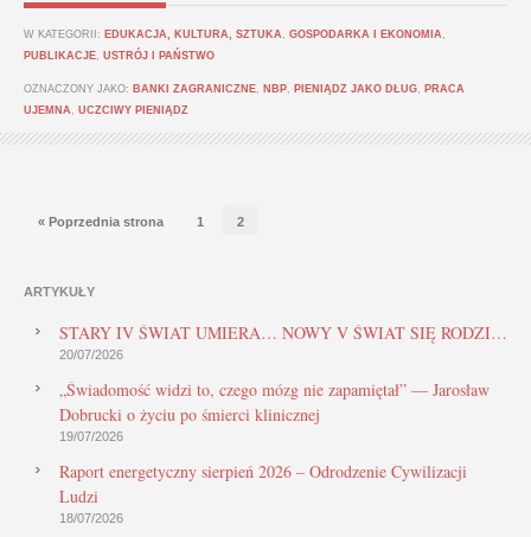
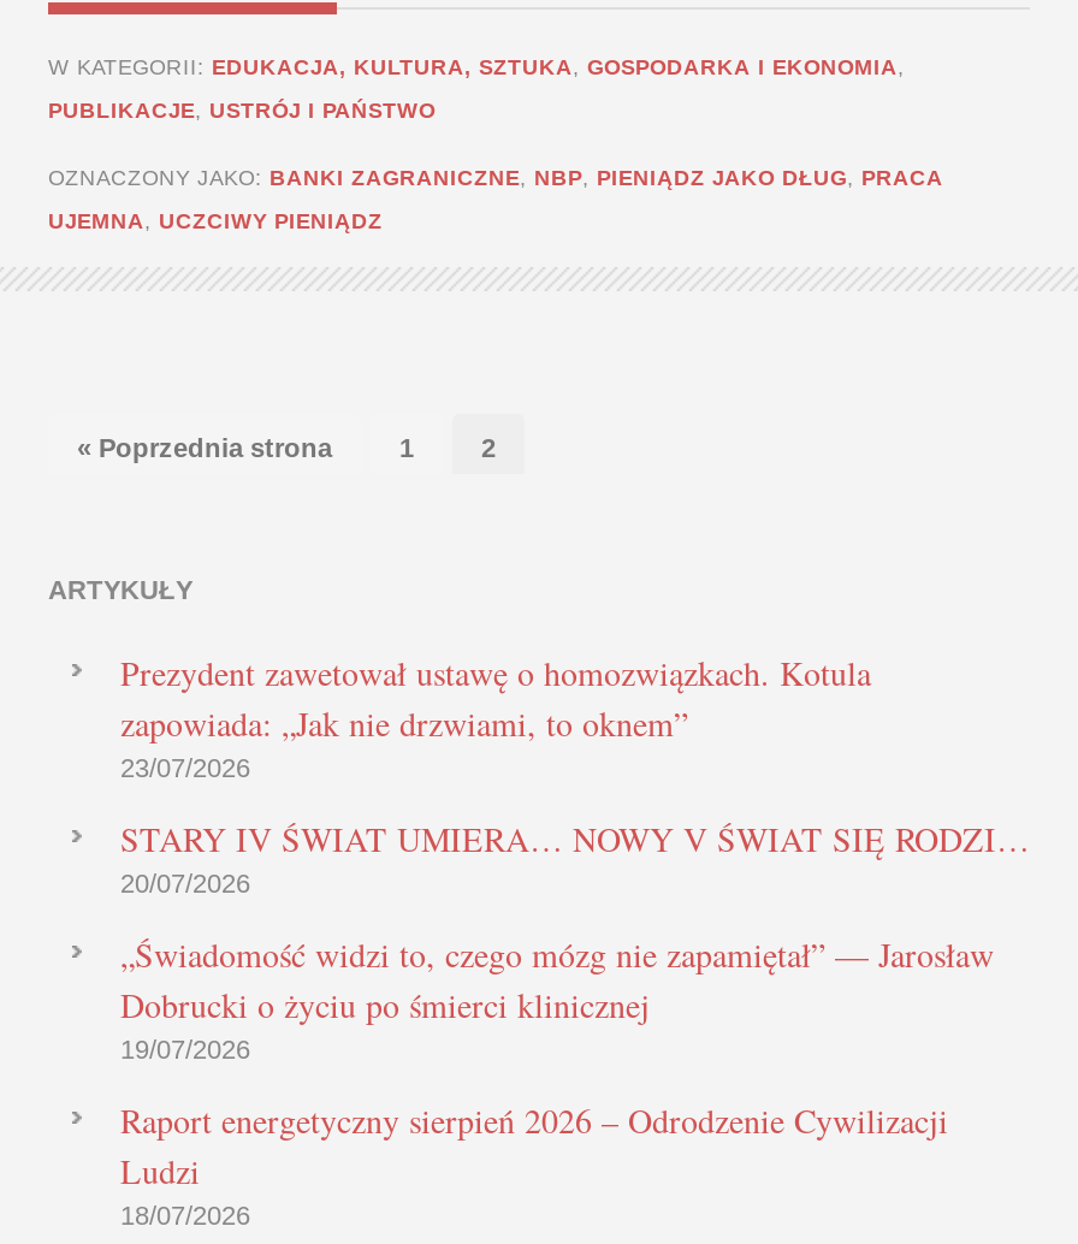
+ Prezydent zawetował ustawę o homozwiązkach. Kotula
+ zapowiada: „Jak nie drzwiami, to oknem”
+ 23/07/2026
